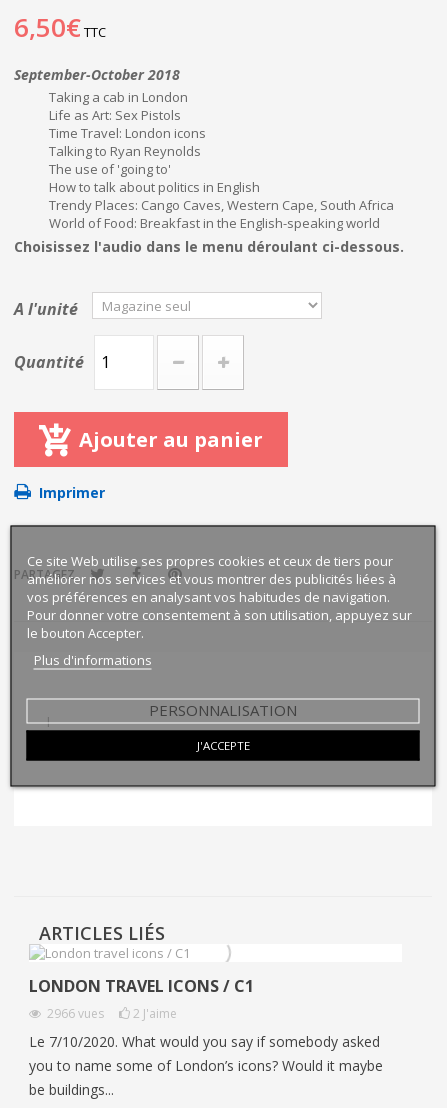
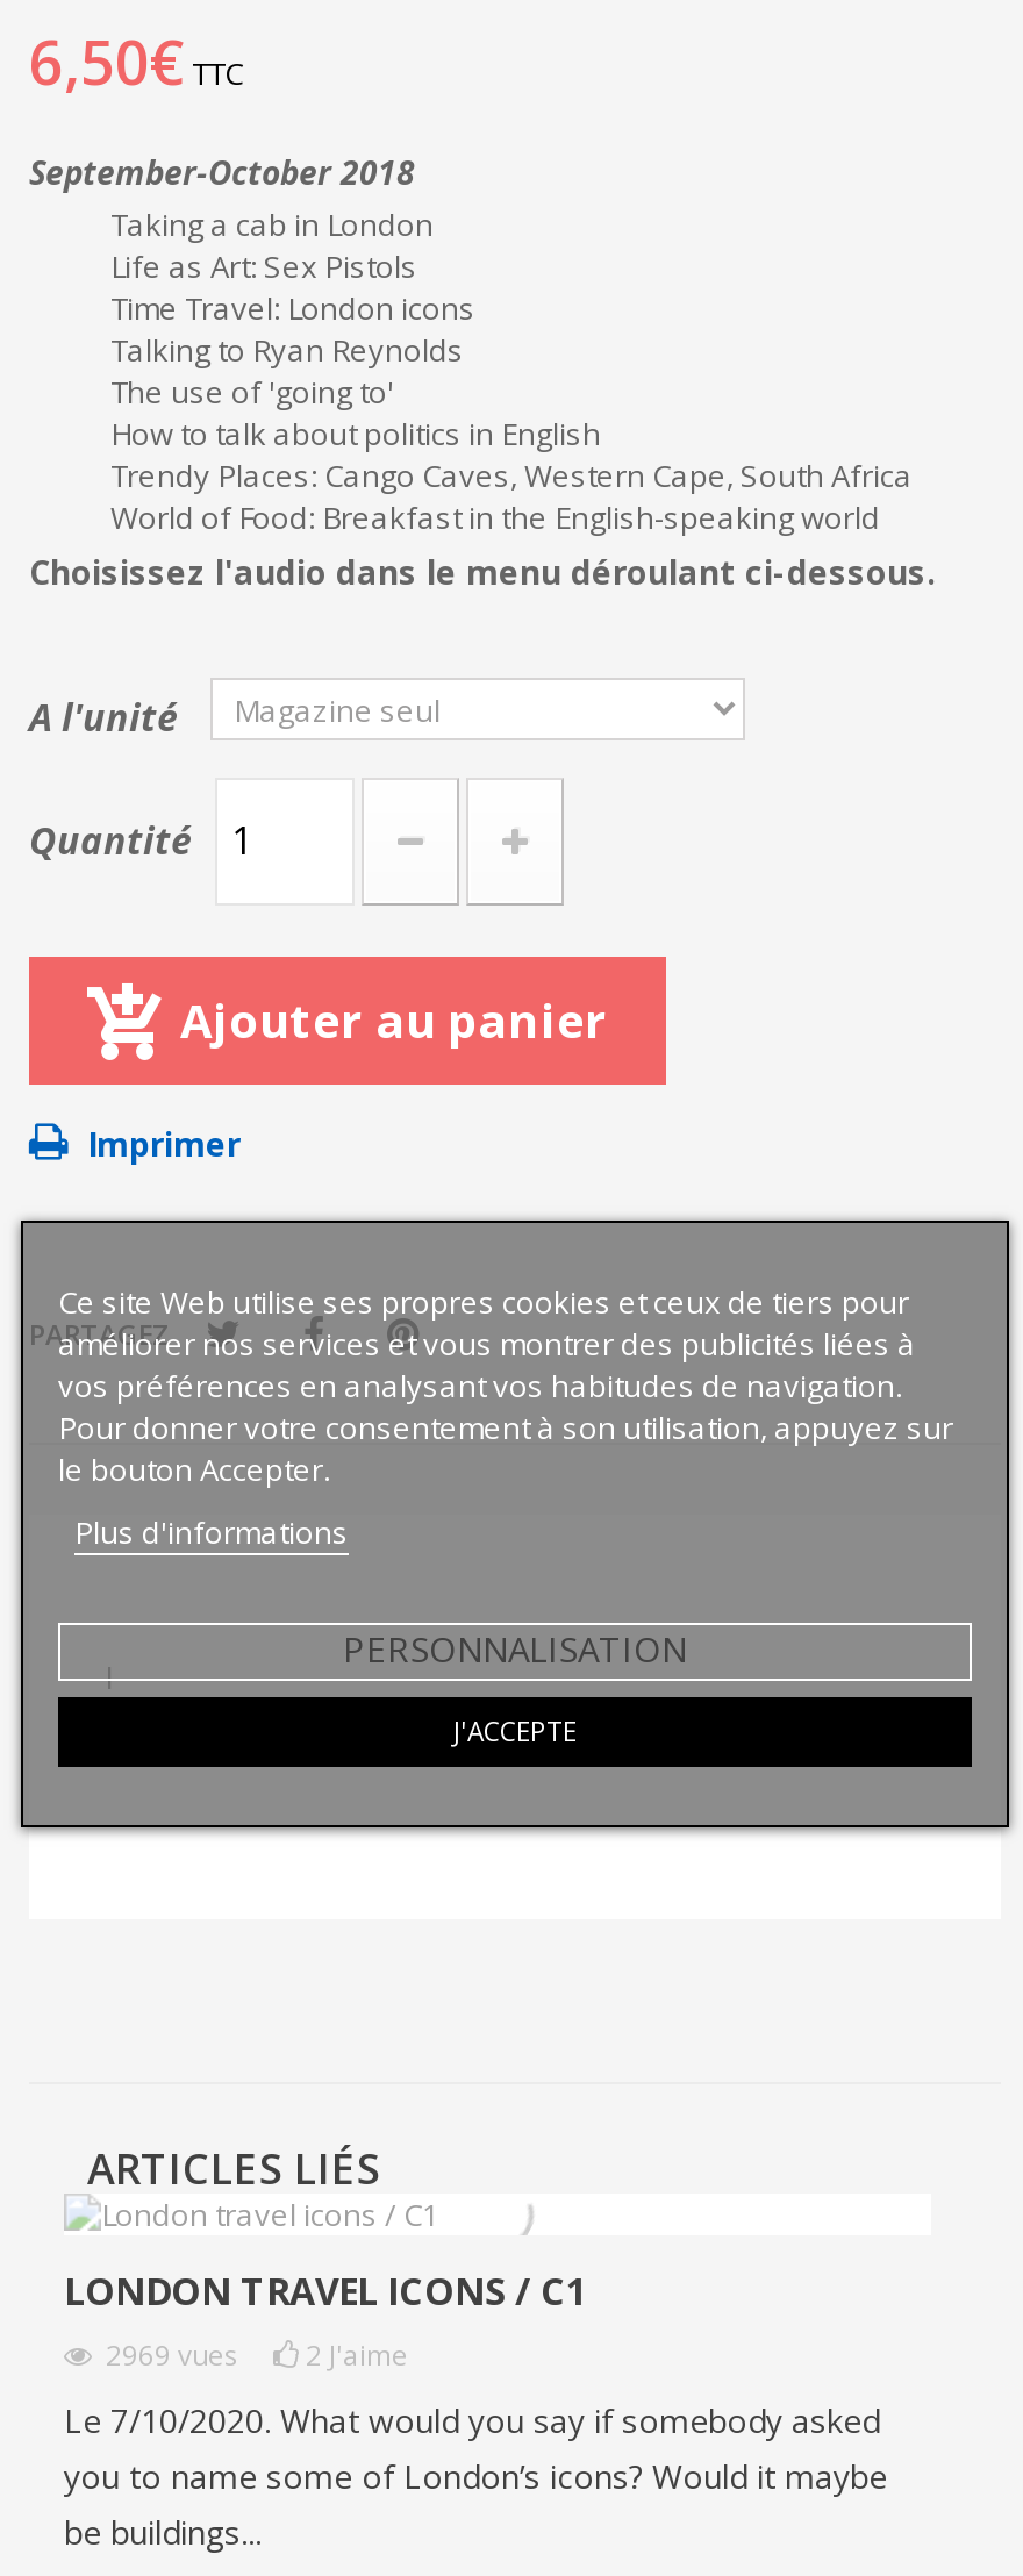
- 2966 vues 2 J'aime
+ 2969 vues 2 J'aime
